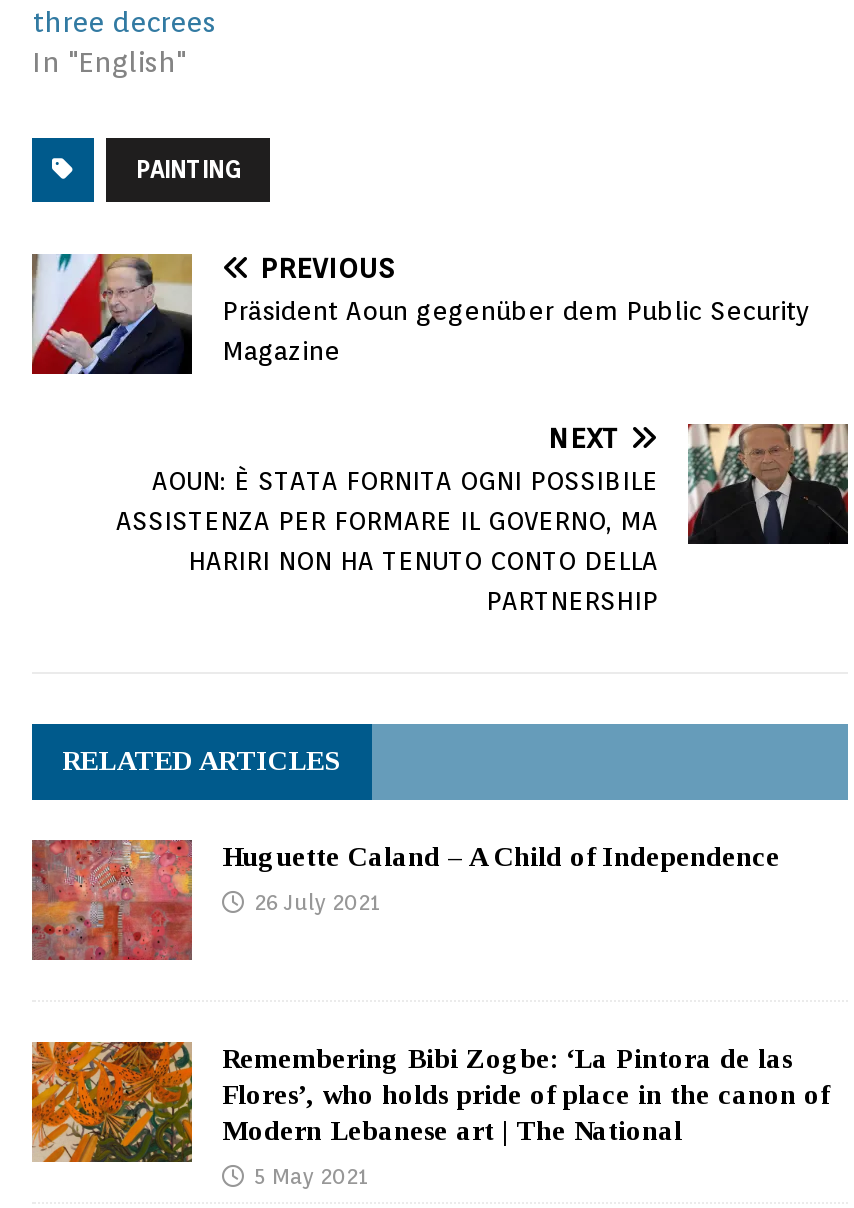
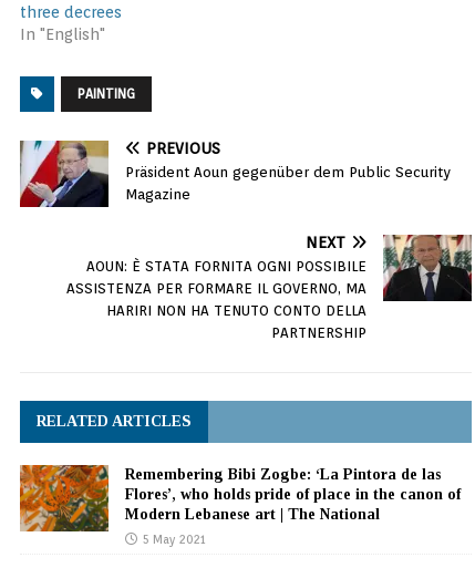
- [image]
- Huguette Caland – A Child of Independence
- 26 July 2021
